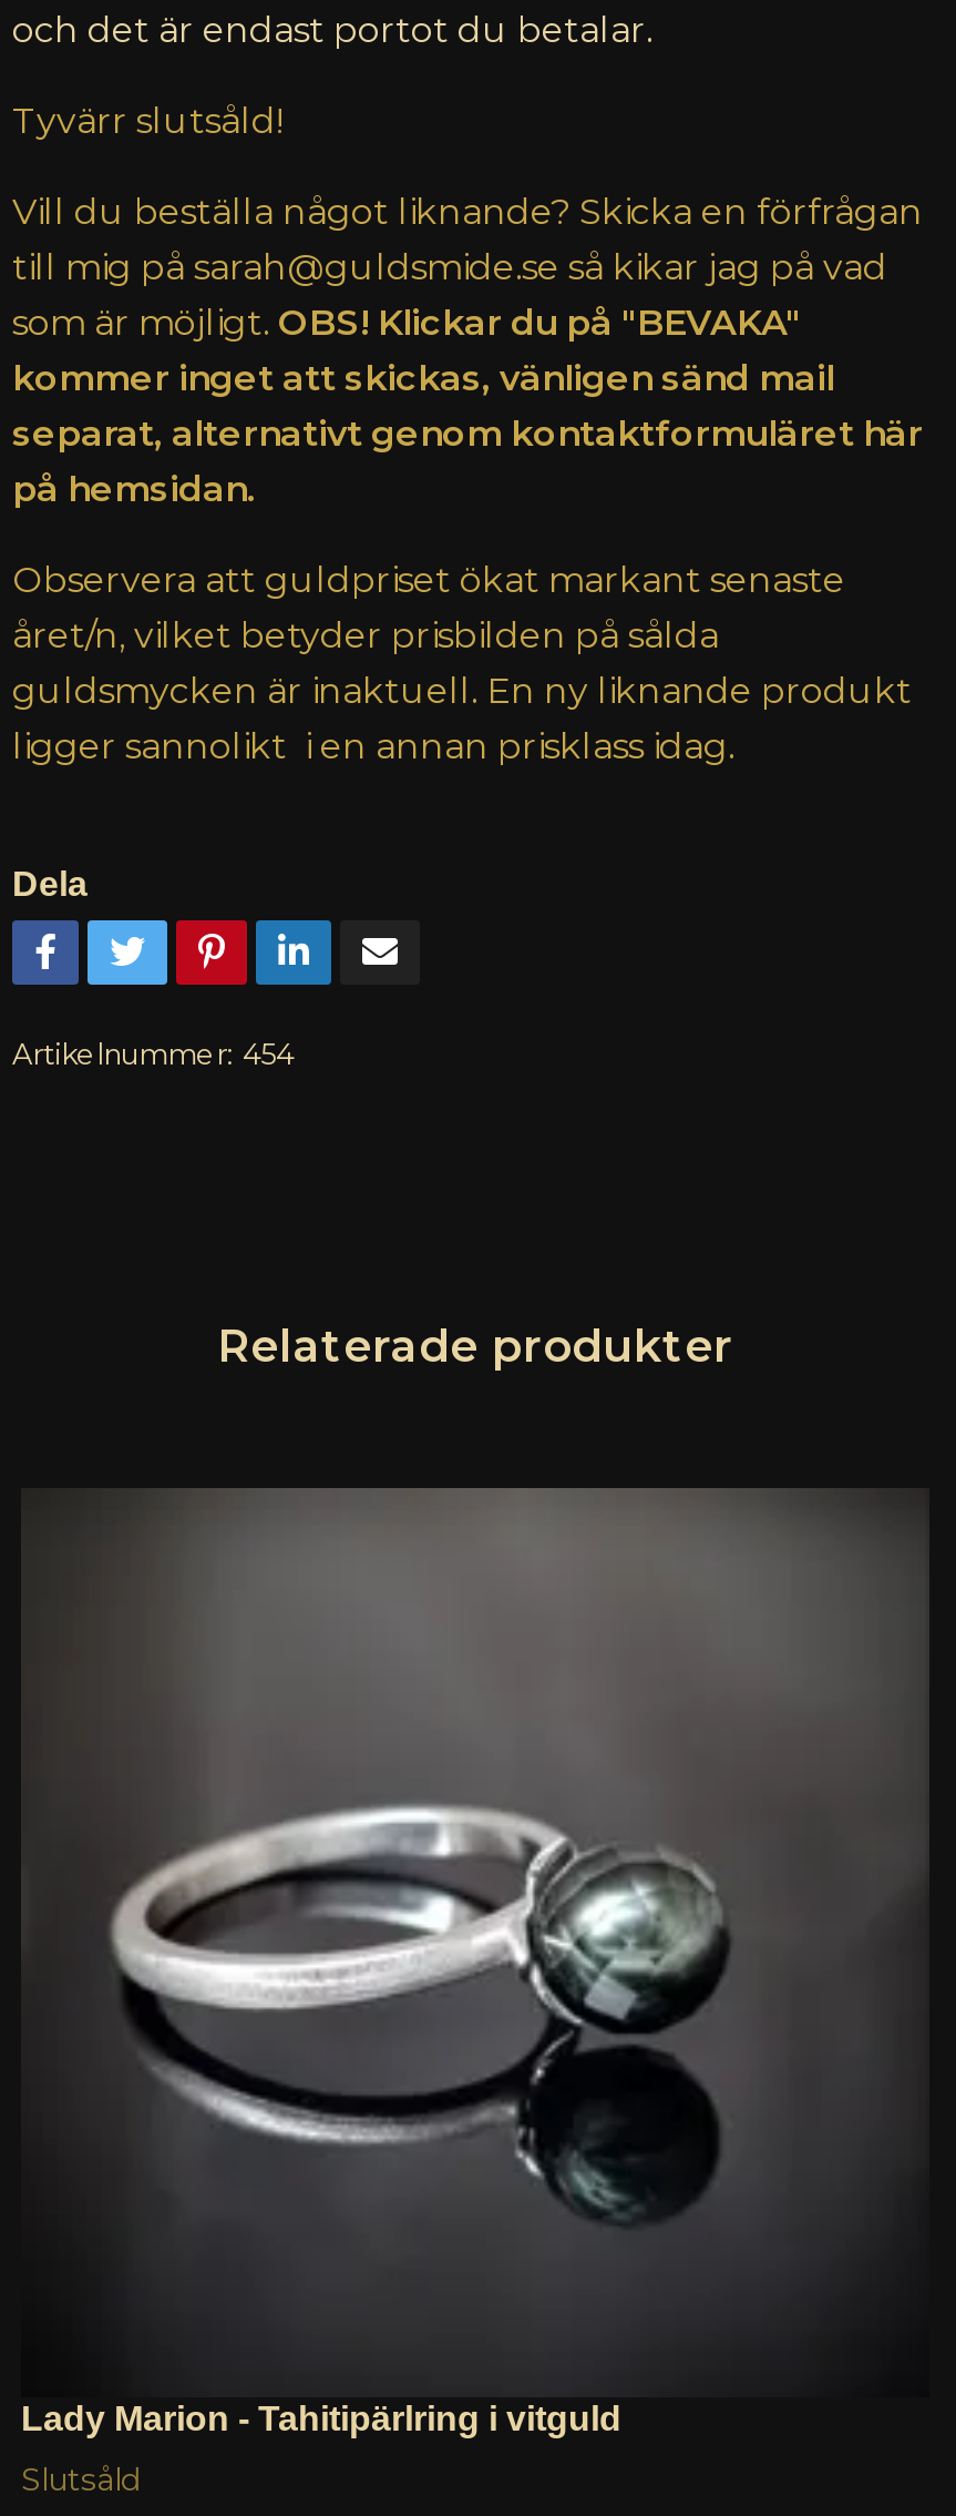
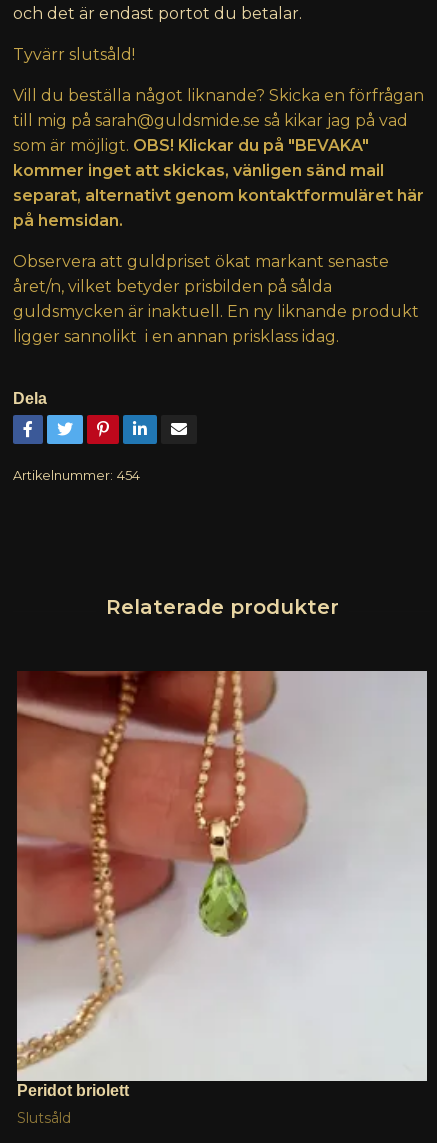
- [image]
- Lady Marion - Tahitipärlring i vitguld
+ [image]
+ Peridot briolett
